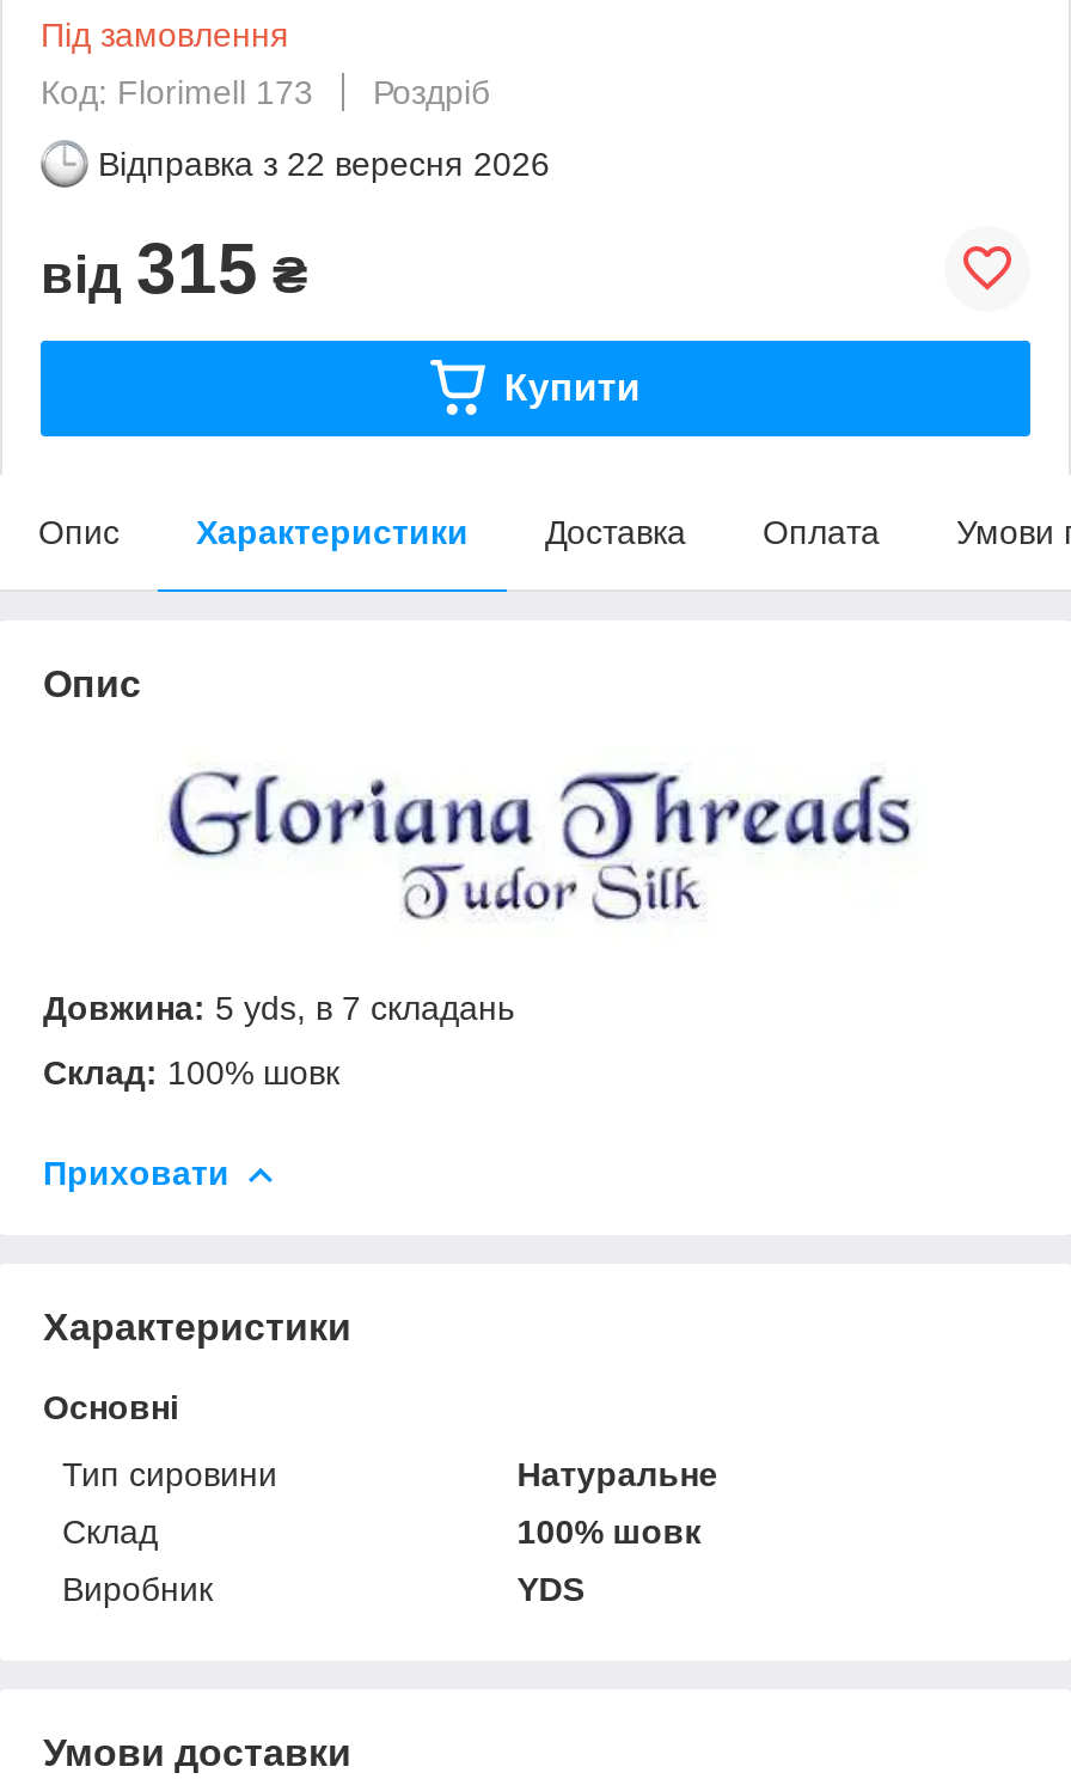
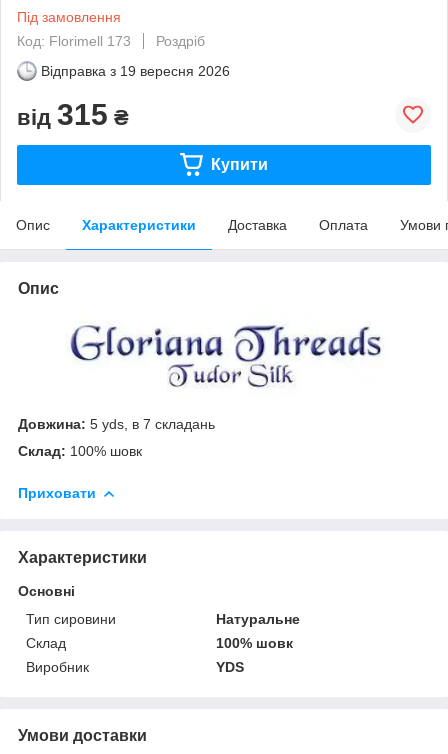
- Відправка з 22 вересня 2026
+ Відправка з 19 вересня 2026
